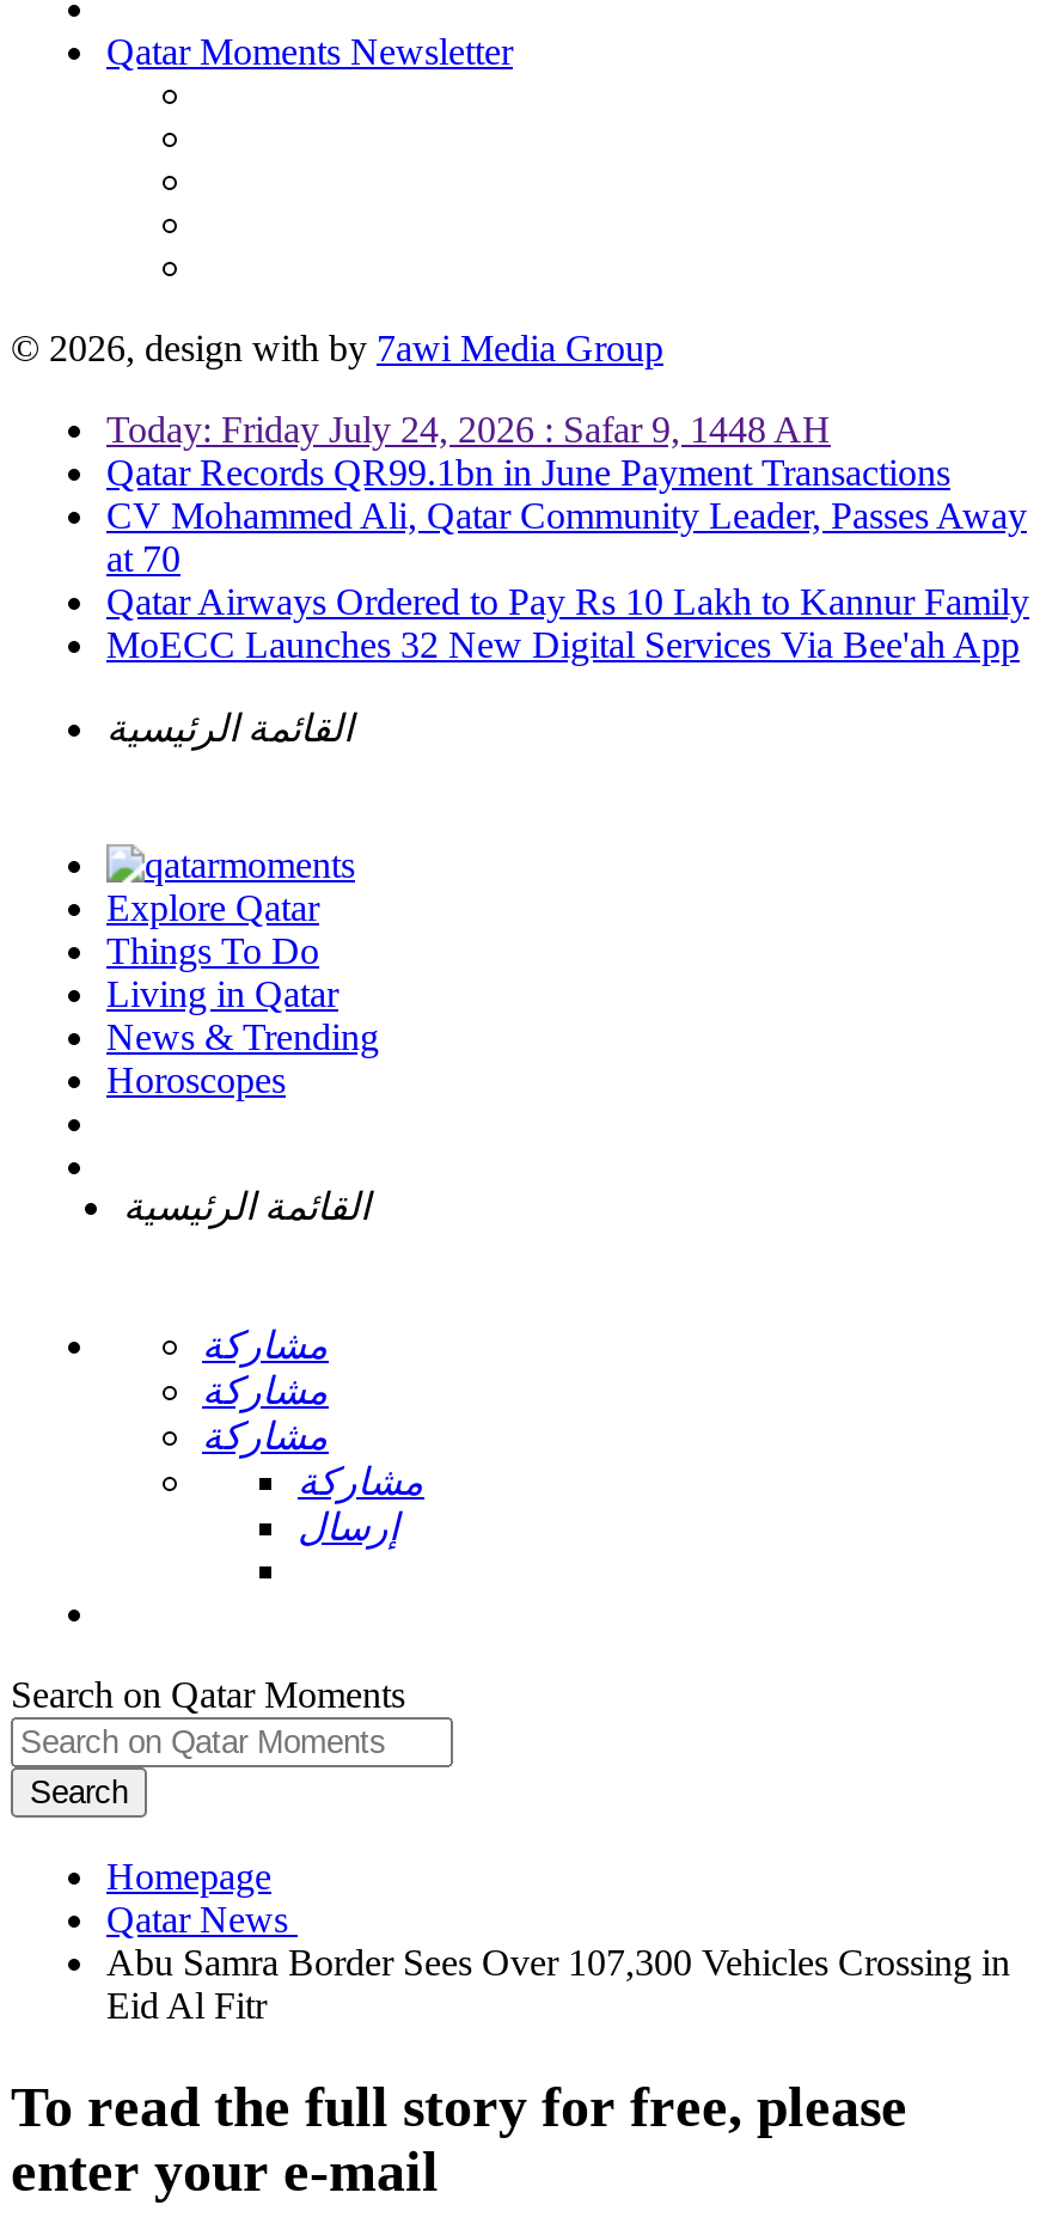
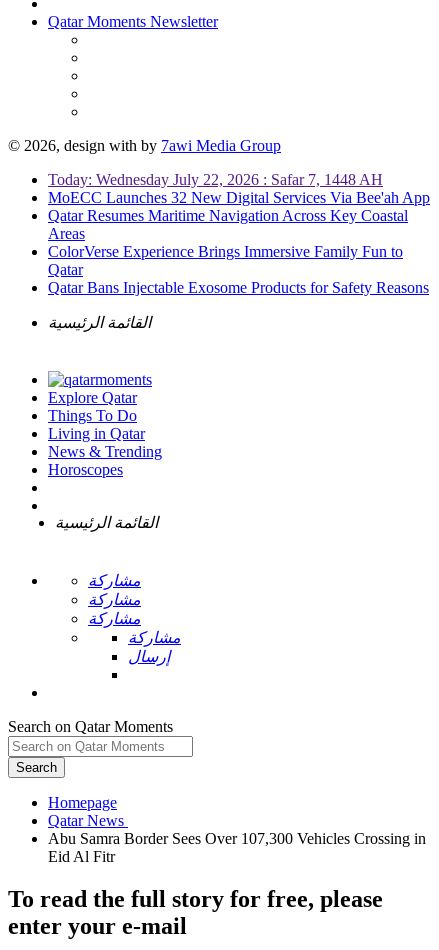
- Today: Friday July 24, 2026 : Safar 9, 1448 AH
- Qatar Records QR99.1bn in June Payment Transactions
- CV Mohammed Ali, Qatar Community Leader, Passes Away
- at 70
- Qatar Airways Ordered to Pay Rs 10 Lakh to Kannur Family
+ Today: Wednesday July 22, 2026 : Safar 7, 1448 AH

moved up: MoECC Launches 32 New Digital Services Via Bee'ah App

+ Qatar Resumes Maritime Navigation Across Key Coastal
+ Areas
+ ColorVerse Experience Brings Immersive Family Fun to
+ Qatar
+ Qatar Bans Injectable Exosome Products for Safety Reasons
